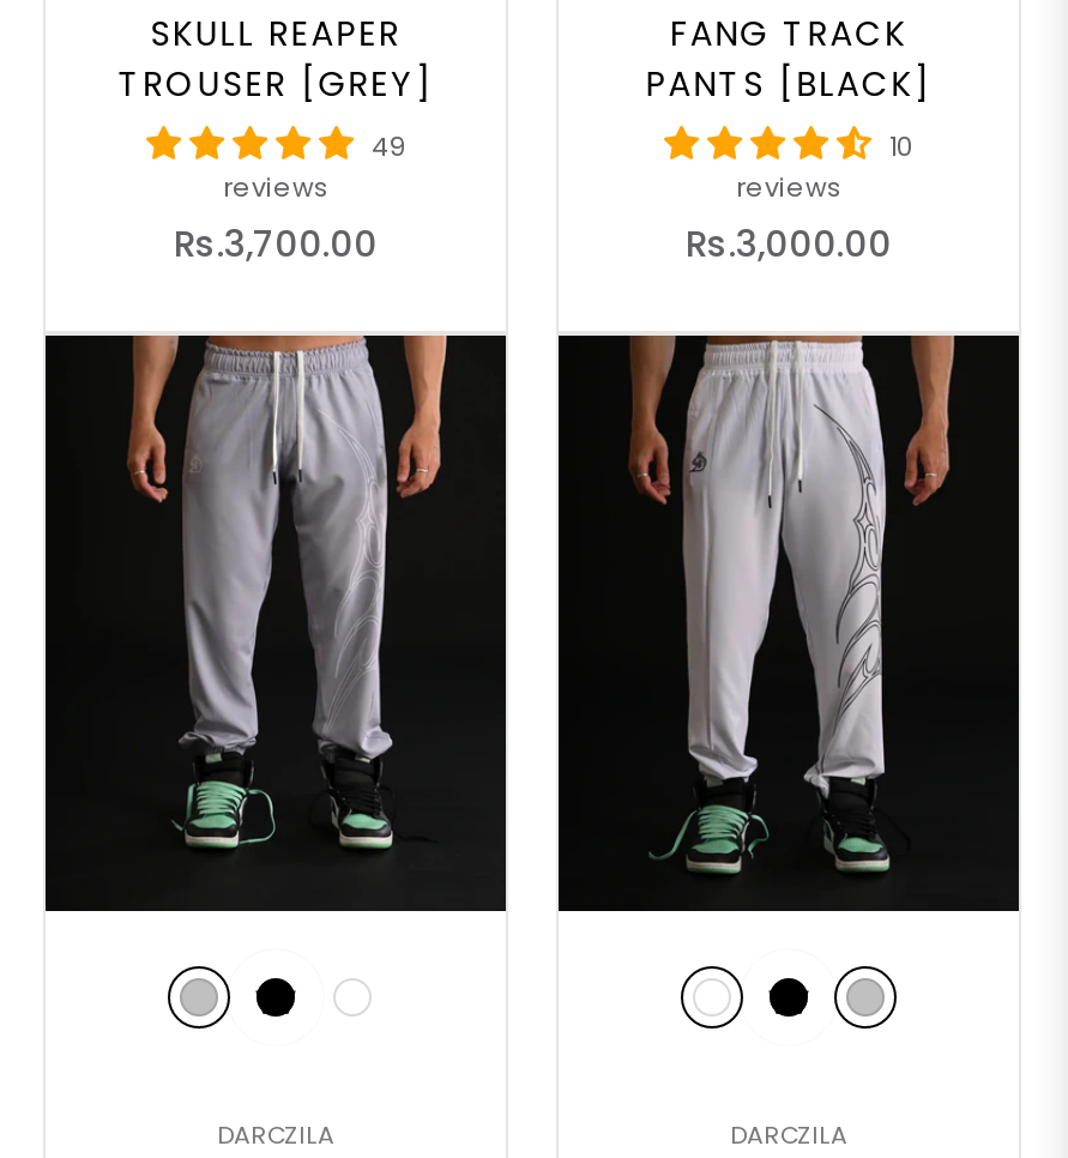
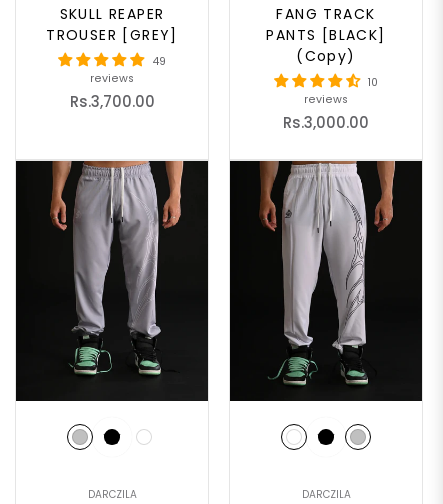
+ (Copy)
